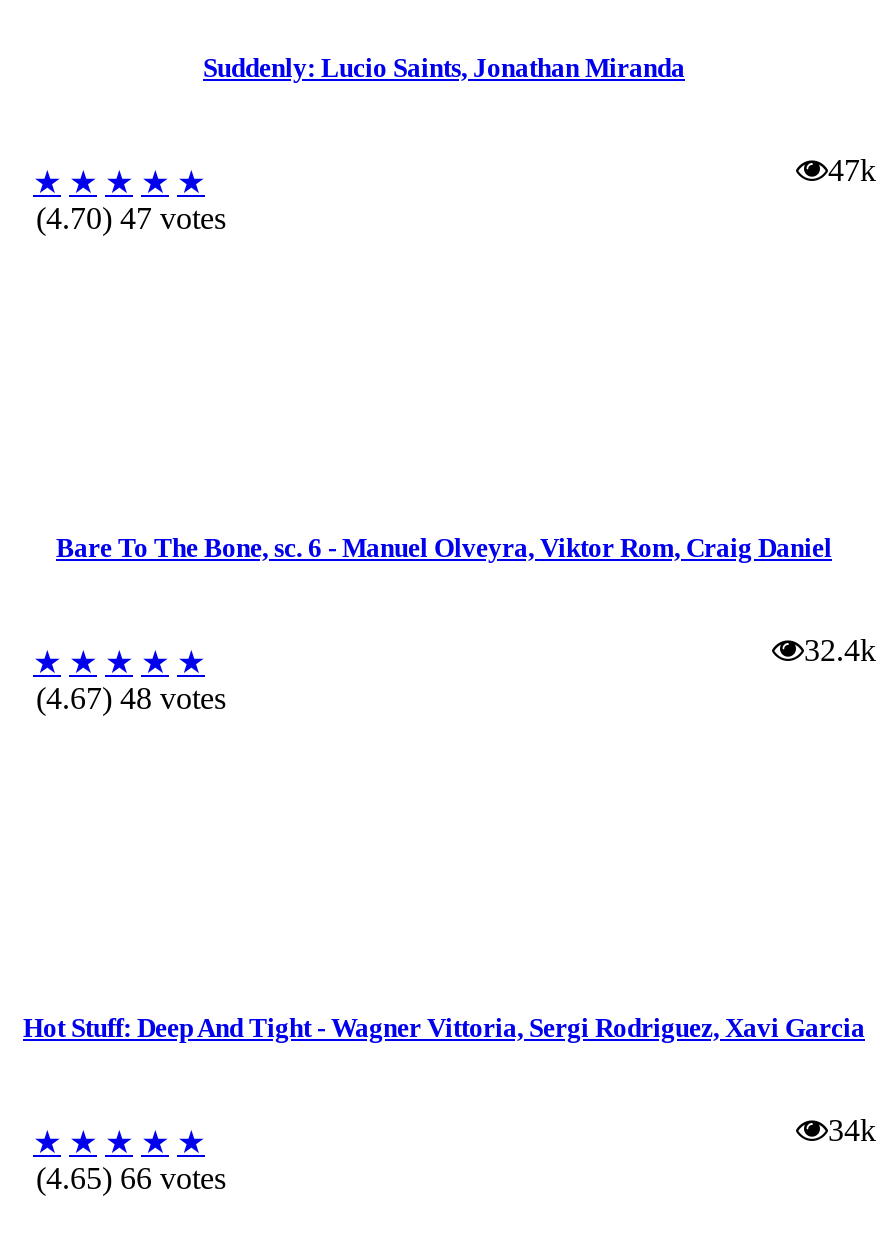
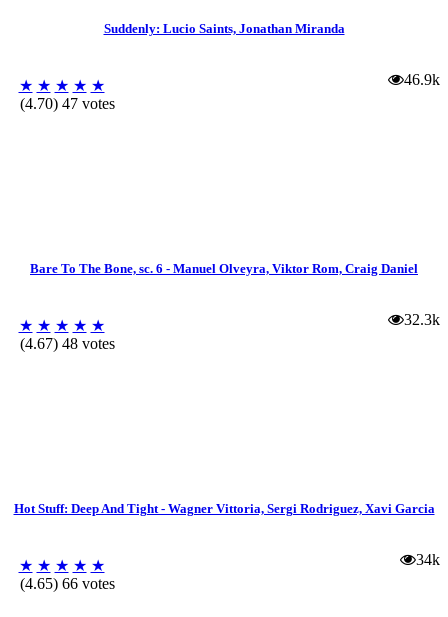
- 47k
+ 46.9k

- 32.4k
+ 32.3k
